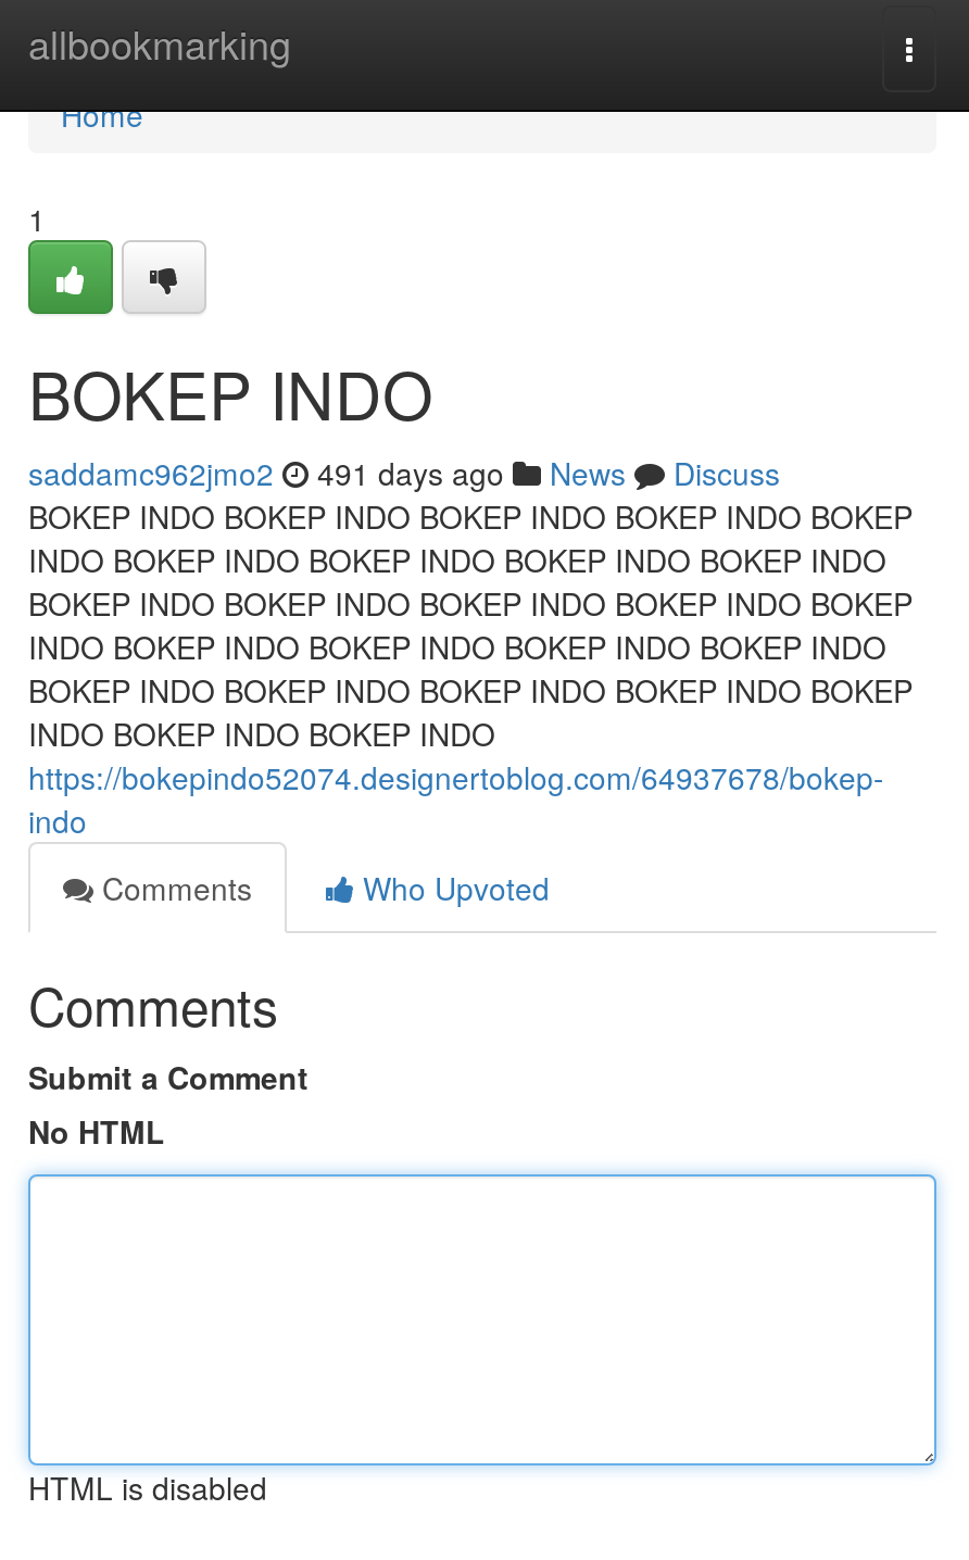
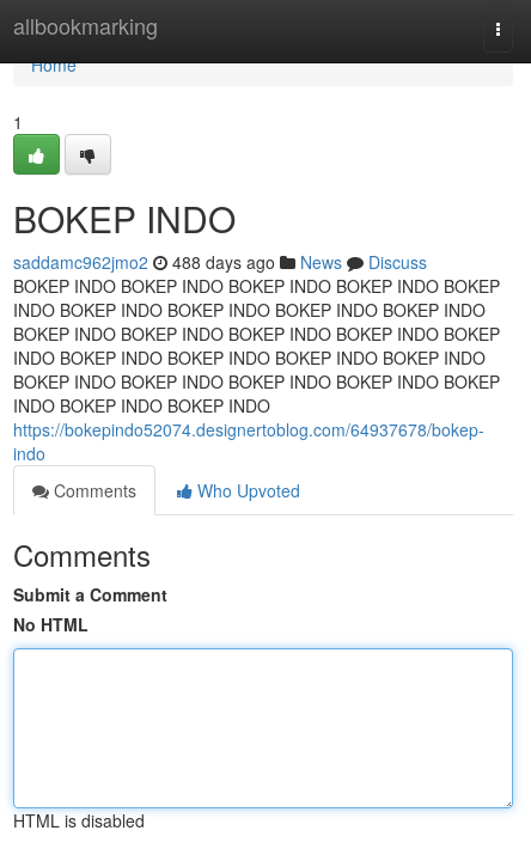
- saddamc962jmo2 491 days ago News Discuss
+ saddamc962jmo2 488 days ago News Discuss
